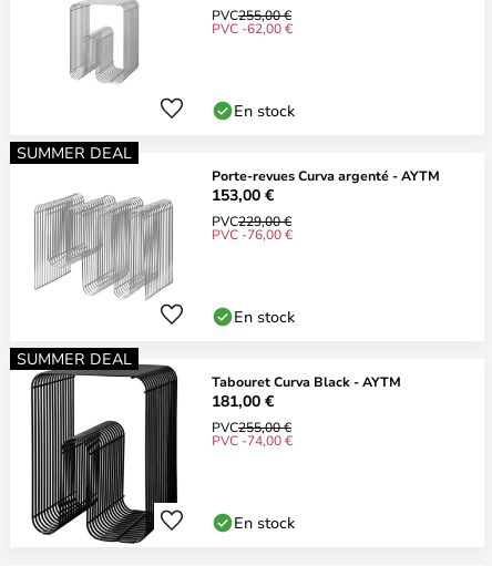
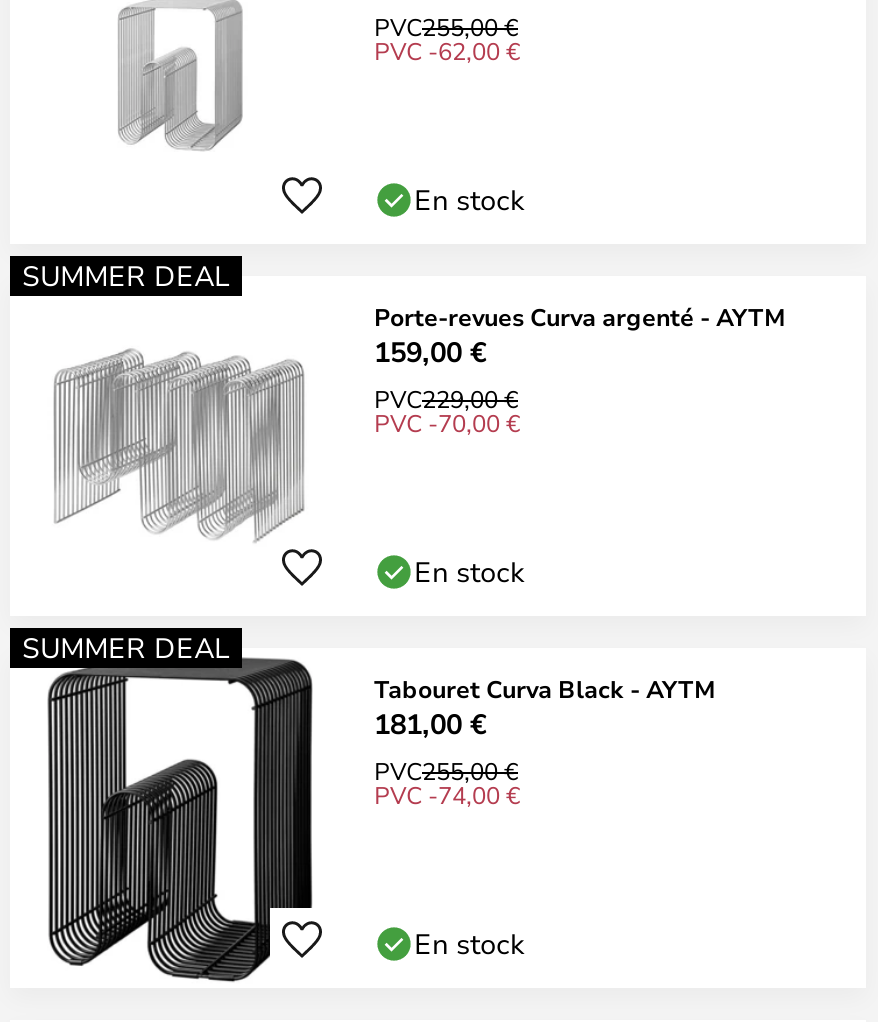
- 153,00 €
+ 159,00 €

- PVC -76,00 €
+ PVC -70,00 €
